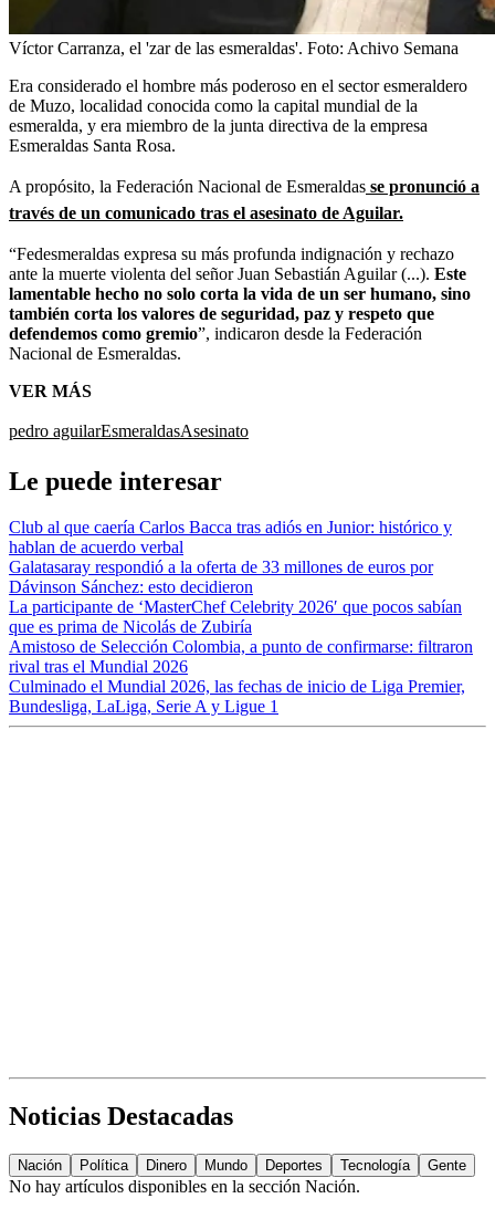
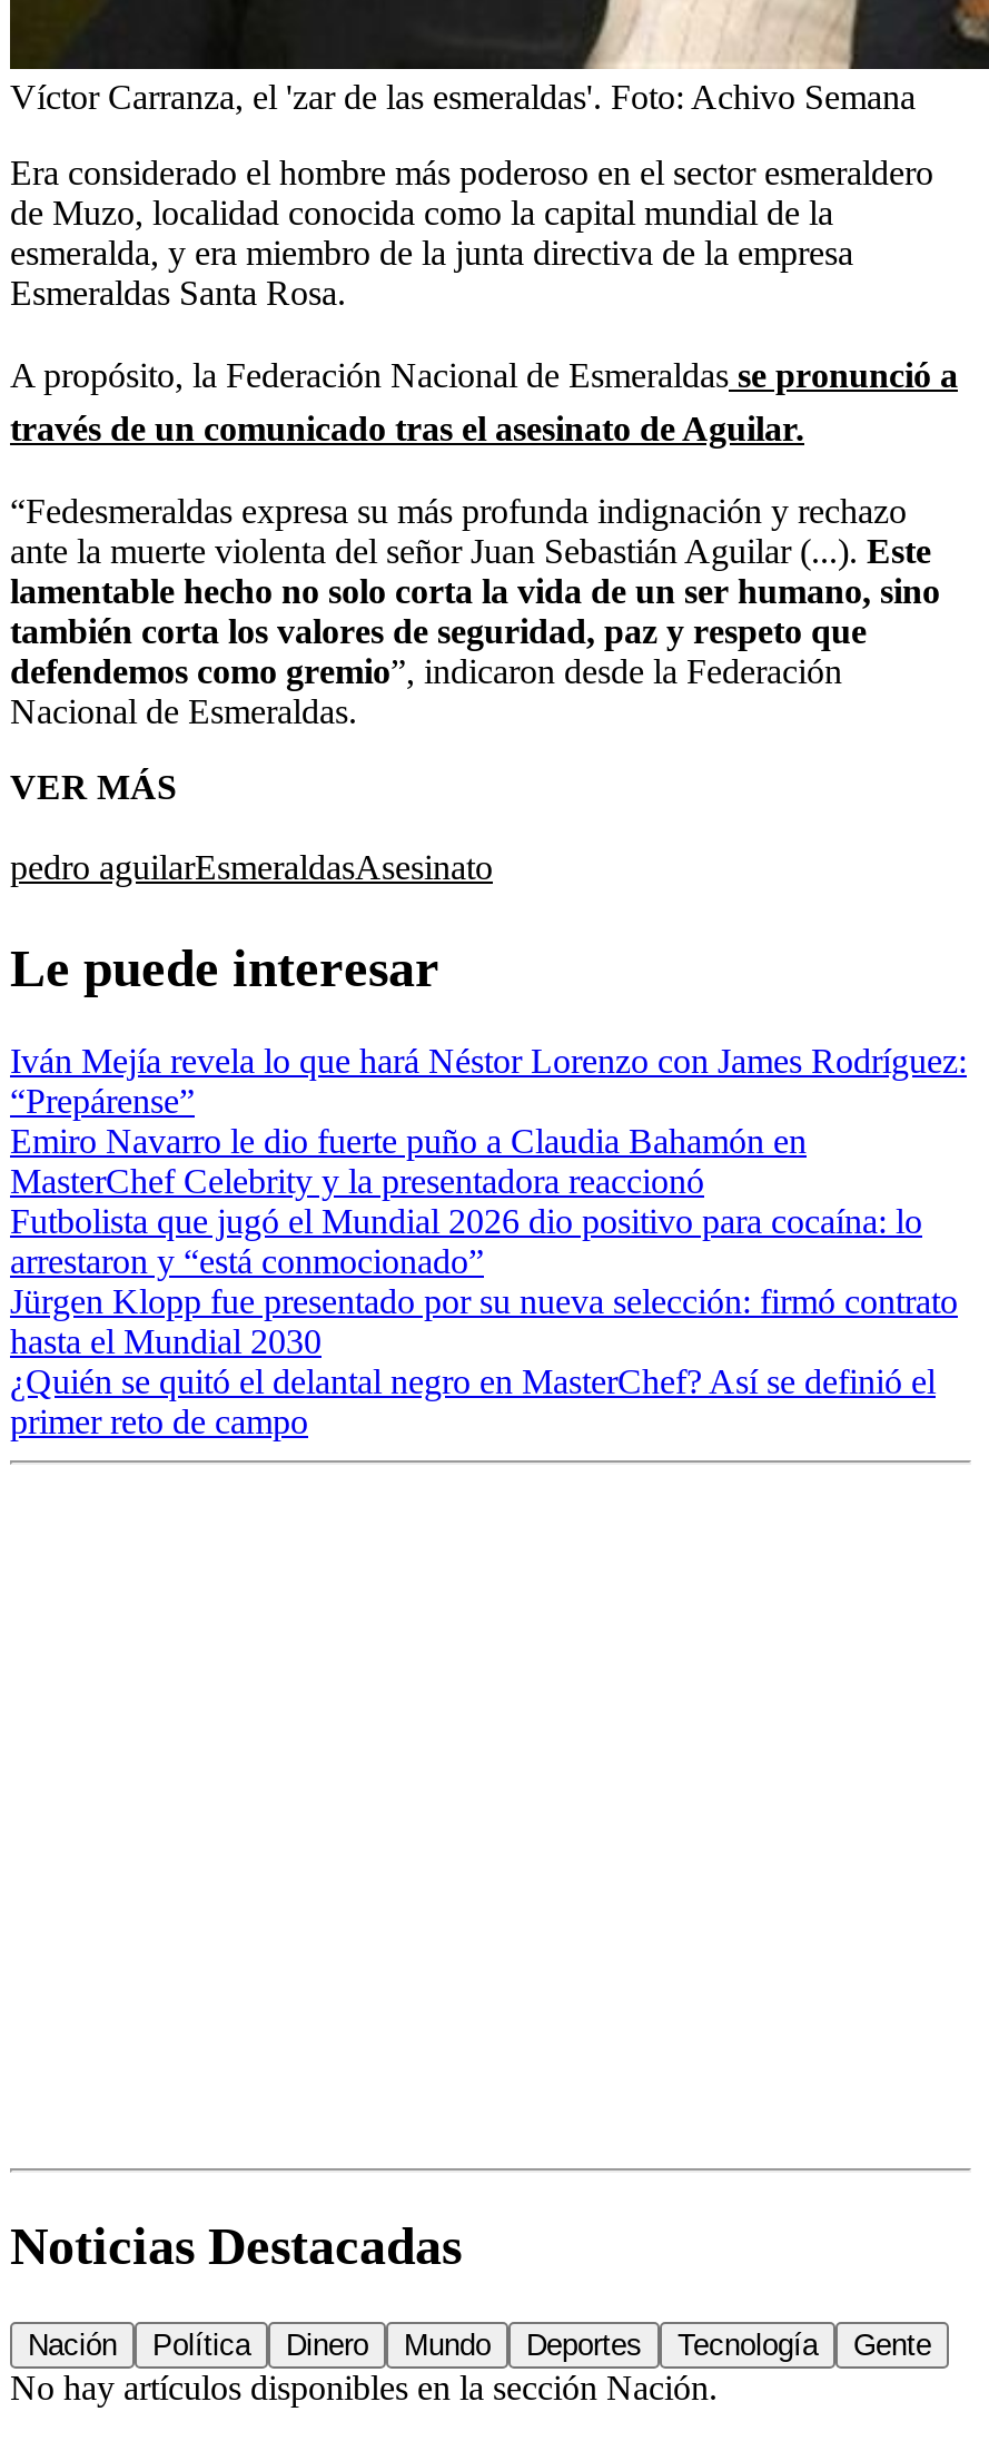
- Club al que caería Carlos Bacca tras adiós en Junior: histórico y
- hablan de acuerdo verbal
- Galatasaray respondió a la oferta de 33 millones de euros por
- Dávinson Sánchez: esto decidieron
- La participante de ‘MasterChef Celebrity 2026′ que pocos sabían
- que es prima de Nicolás de Zubiría
- Amistoso de Selección Colombia, a punto de confirmarse: filtraron
- rival tras el Mundial 2026
- Culminado el Mundial 2026, las fechas de inicio de Liga Premier,
- Bundesliga, LaLiga, Serie A y Ligue 1
+ Iván Mejía revela lo que hará Néstor Lorenzo con James Rodríguez:
+ “Prepárense”
+ Emiro Navarro le dio fuerte puño a Claudia Bahamón en
+ MasterChef Celebrity y la presentadora reaccionó
+ Futbolista que jugó el Mundial 2026 dio positivo para cocaína: lo
+ arrestaron y “está conmocionado”
+ Jürgen Klopp fue presentado por su nueva selección: firmó contrato
+ hasta el Mundial 2030
+ ¿Quién se quitó el delantal negro en MasterChef? Así se definió el
+ primer reto de campo
